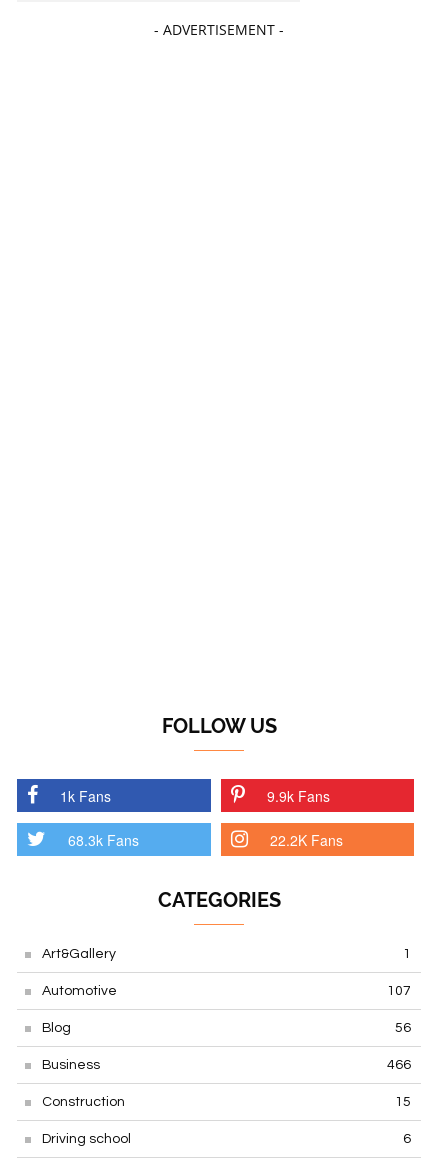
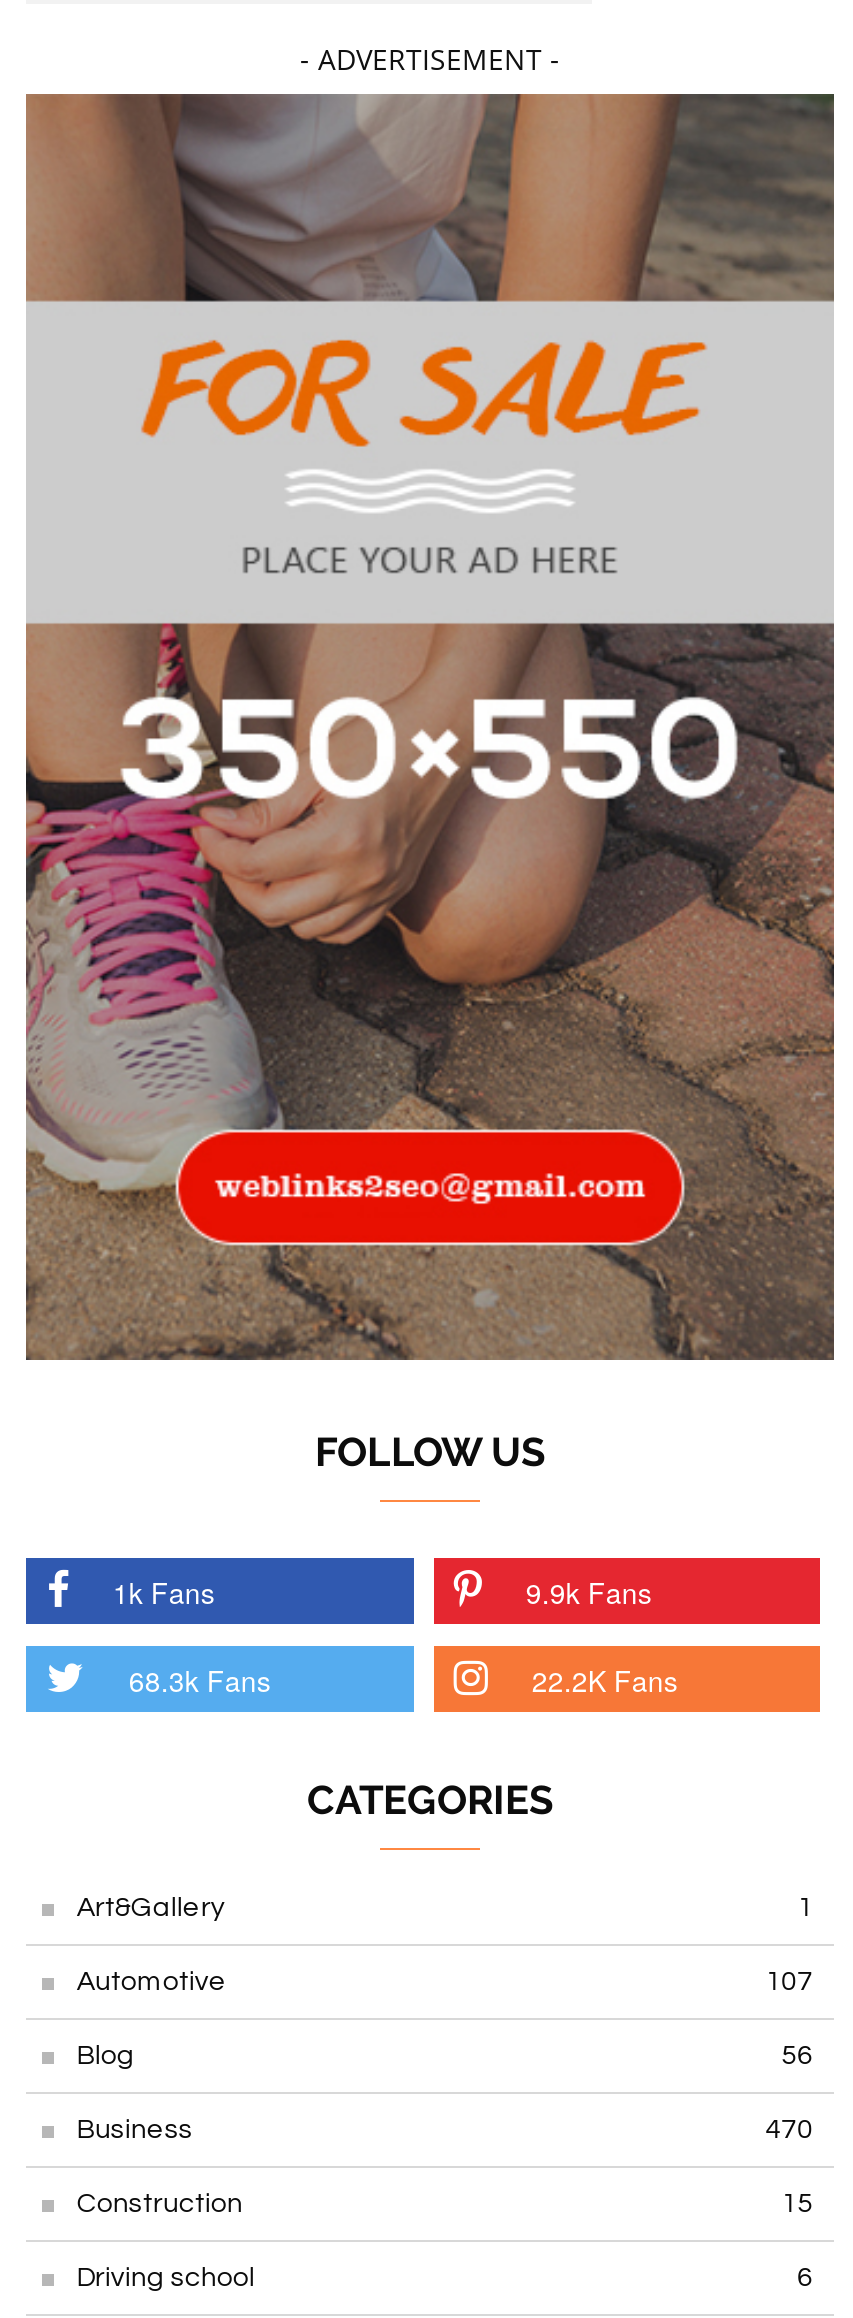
+ [image]

- 466
+ 470
